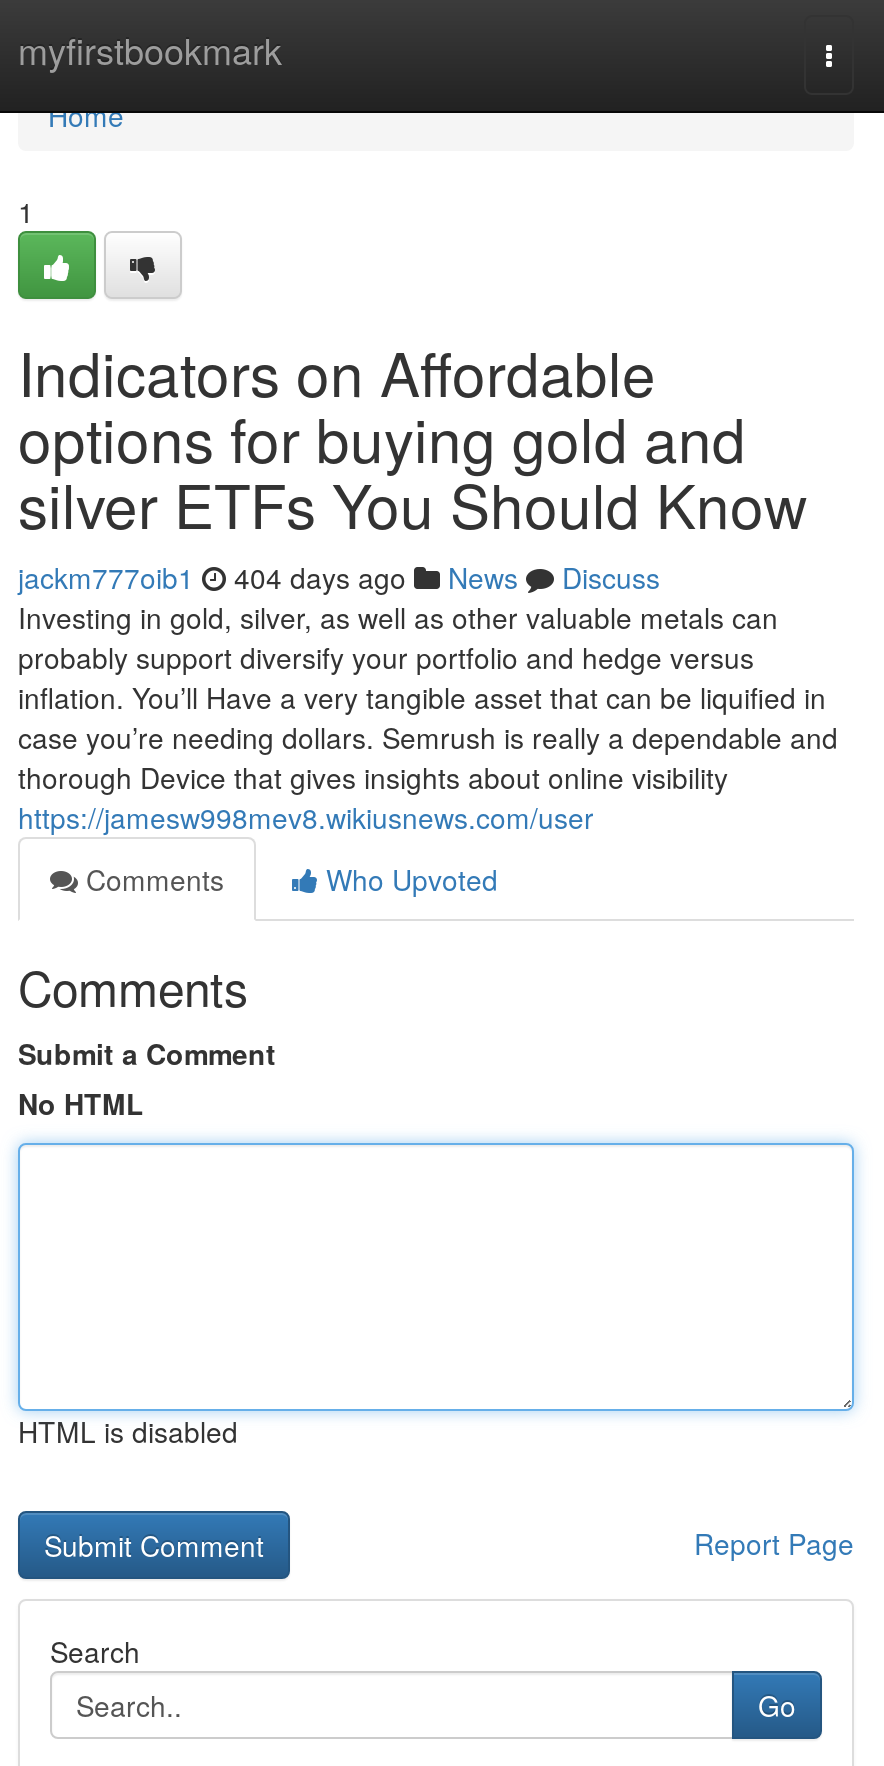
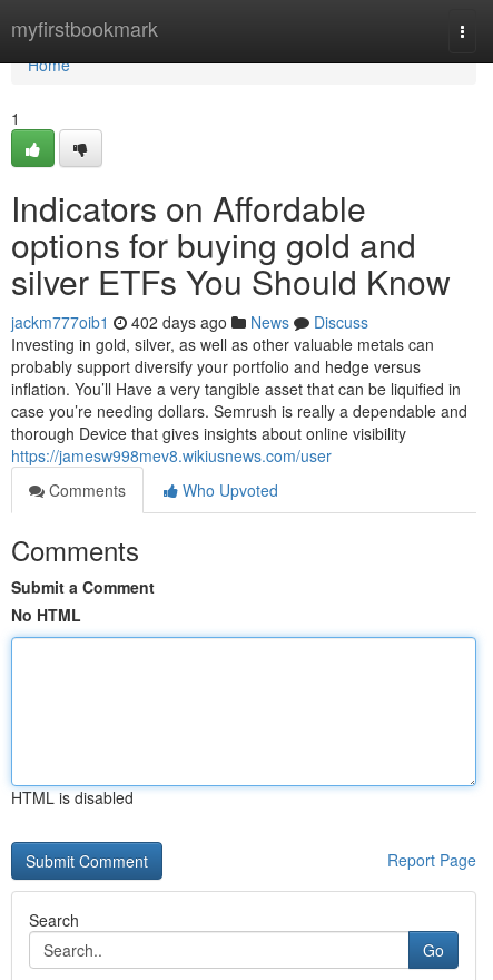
- jackm777oib1 404 days ago News Discuss
+ jackm777oib1 402 days ago News Discuss
